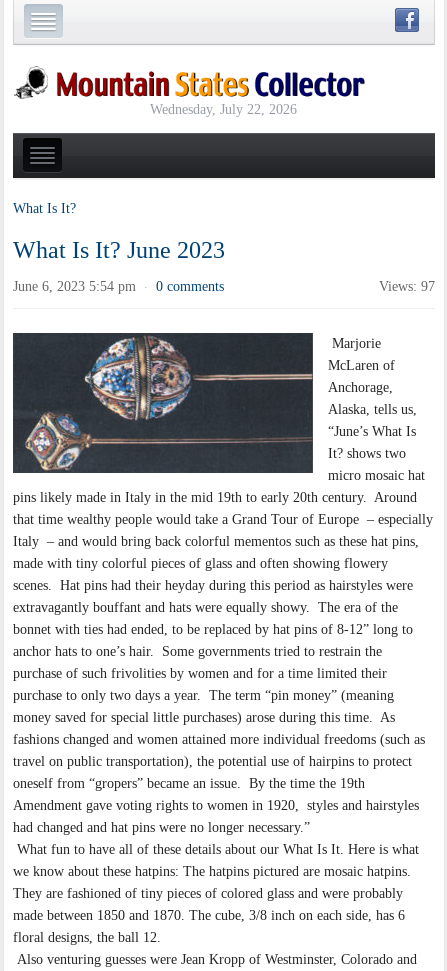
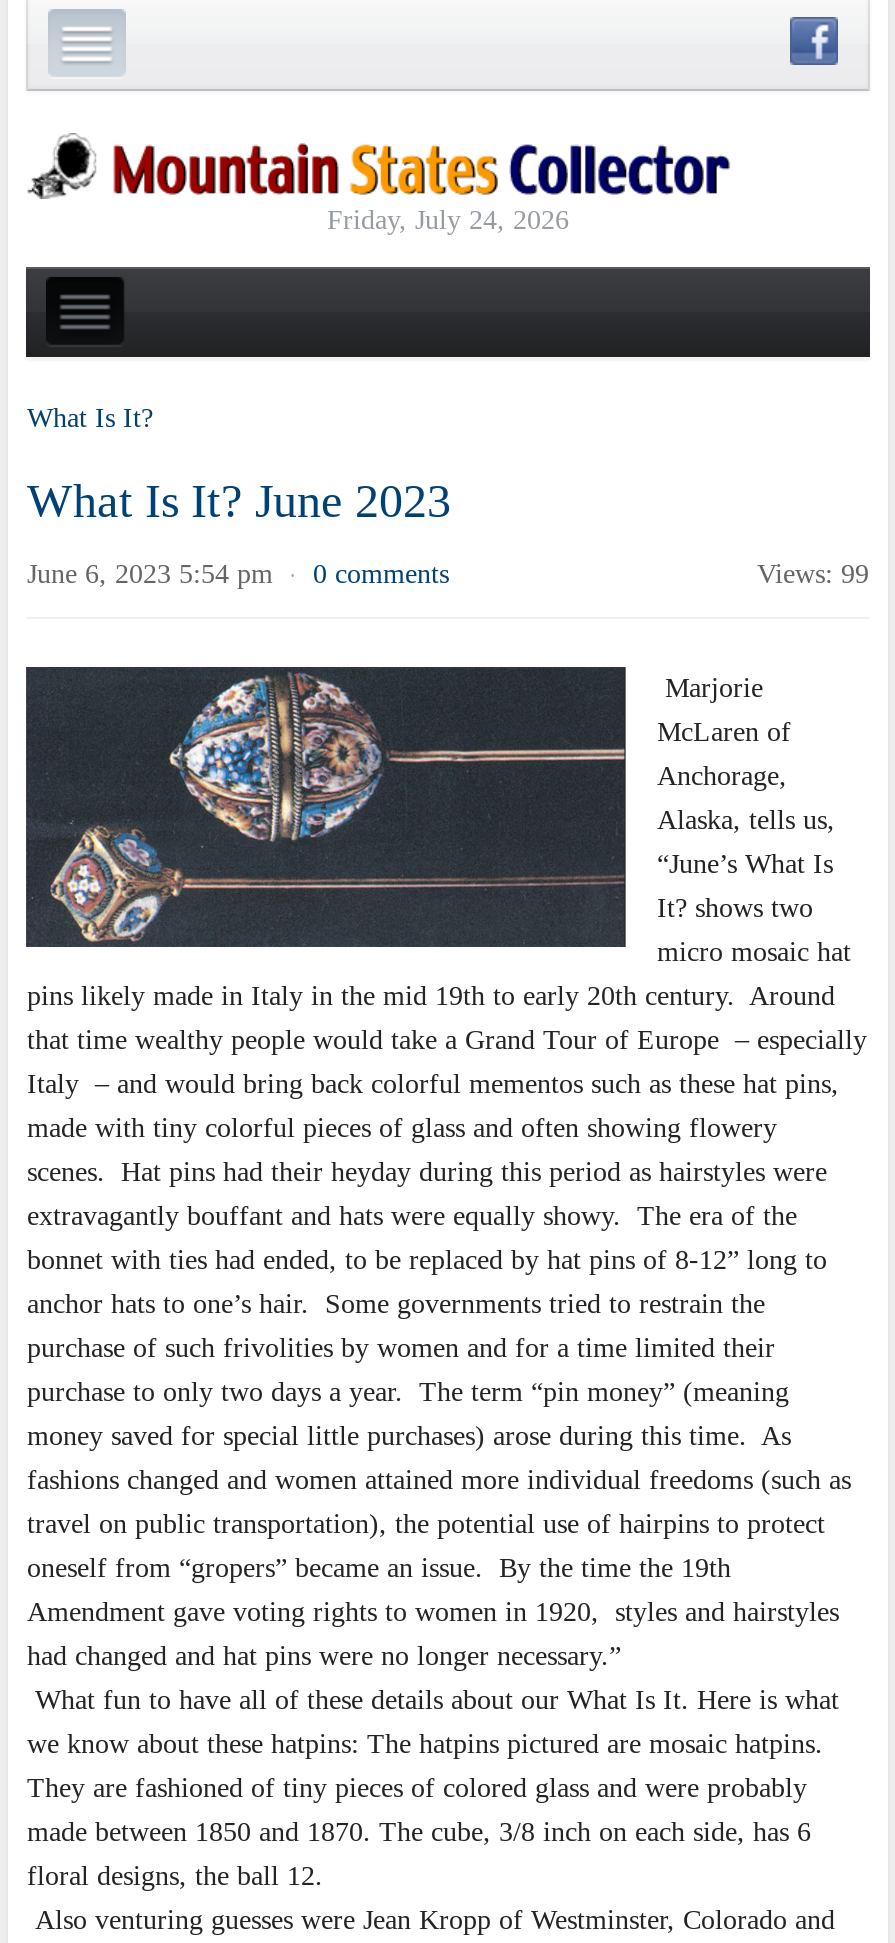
- Wednesday, July 22, 2026
+ Friday, July 24, 2026

- Views: 97
+ Views: 99
